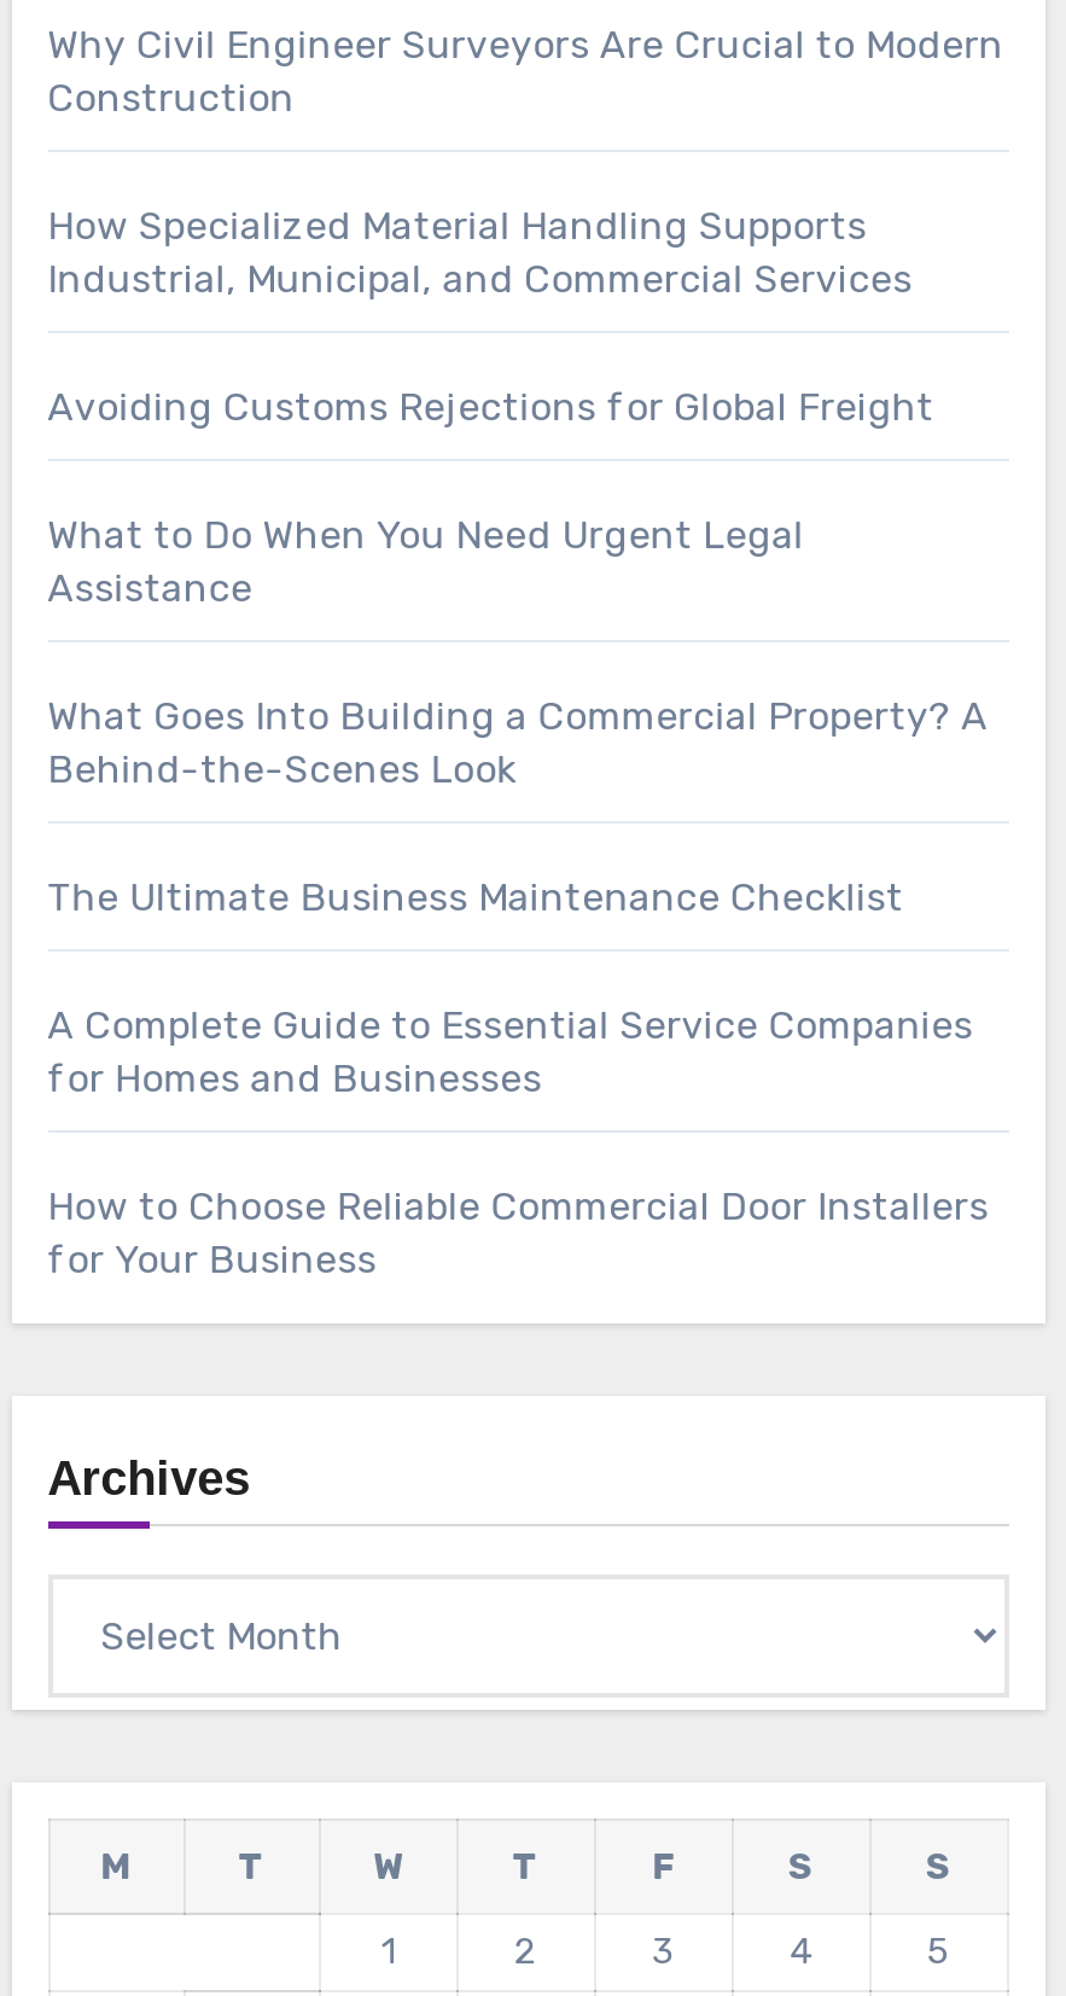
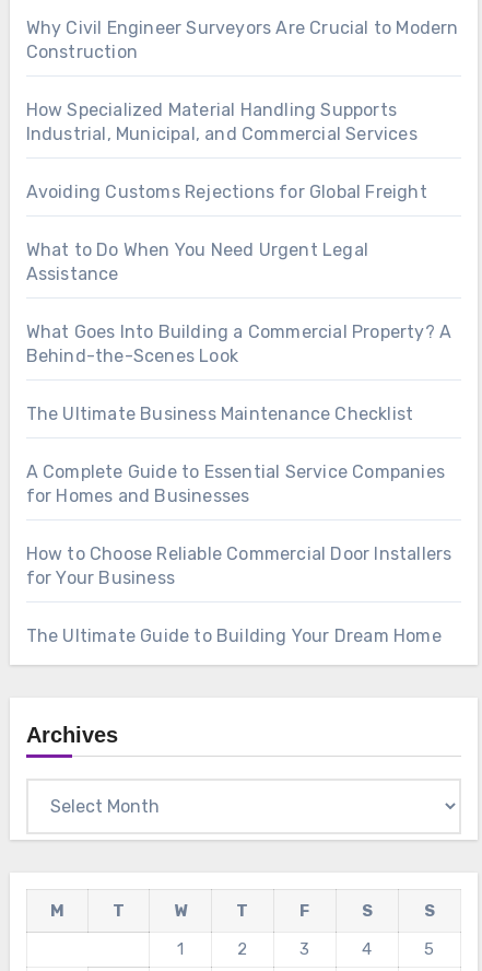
+ The Ultimate Guide to Building Your Dream Home
